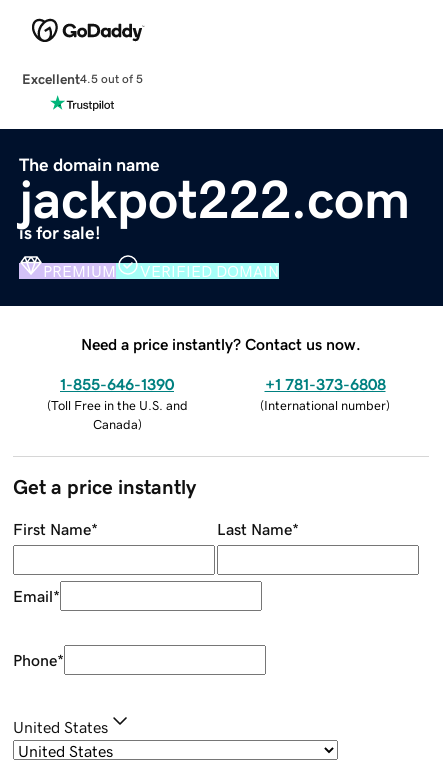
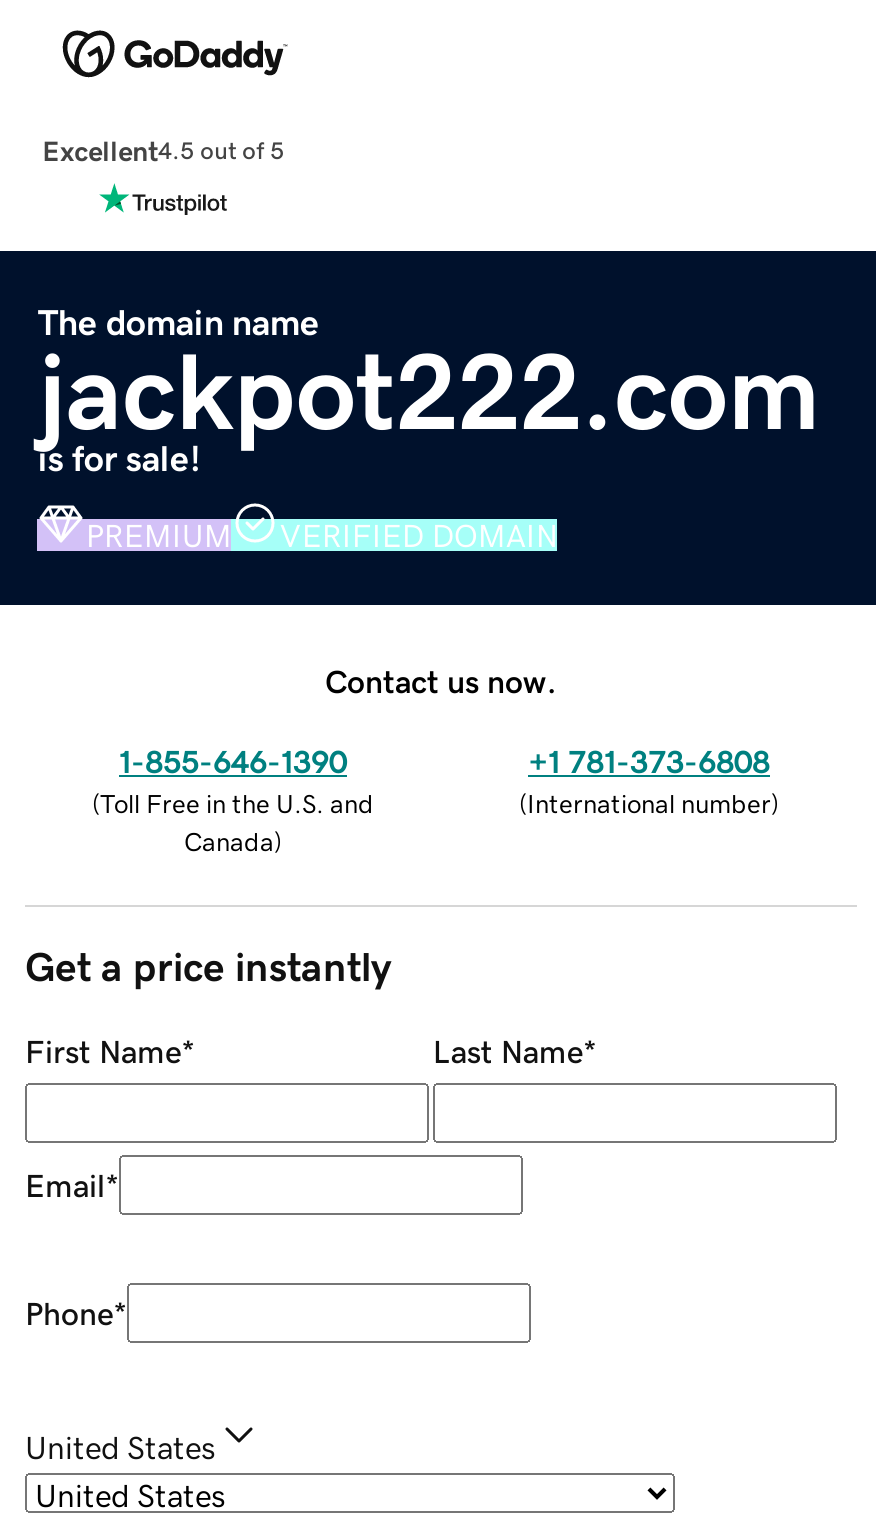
- Need a price instantly? Contact us now.
+ Contact us now.
